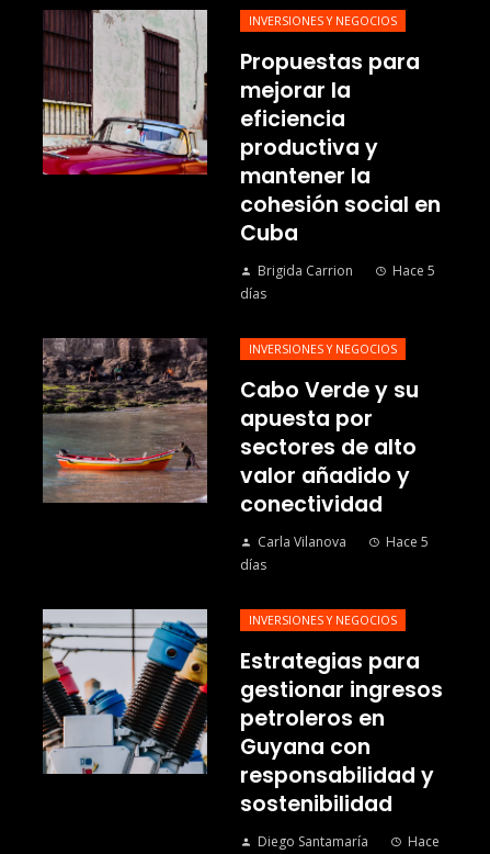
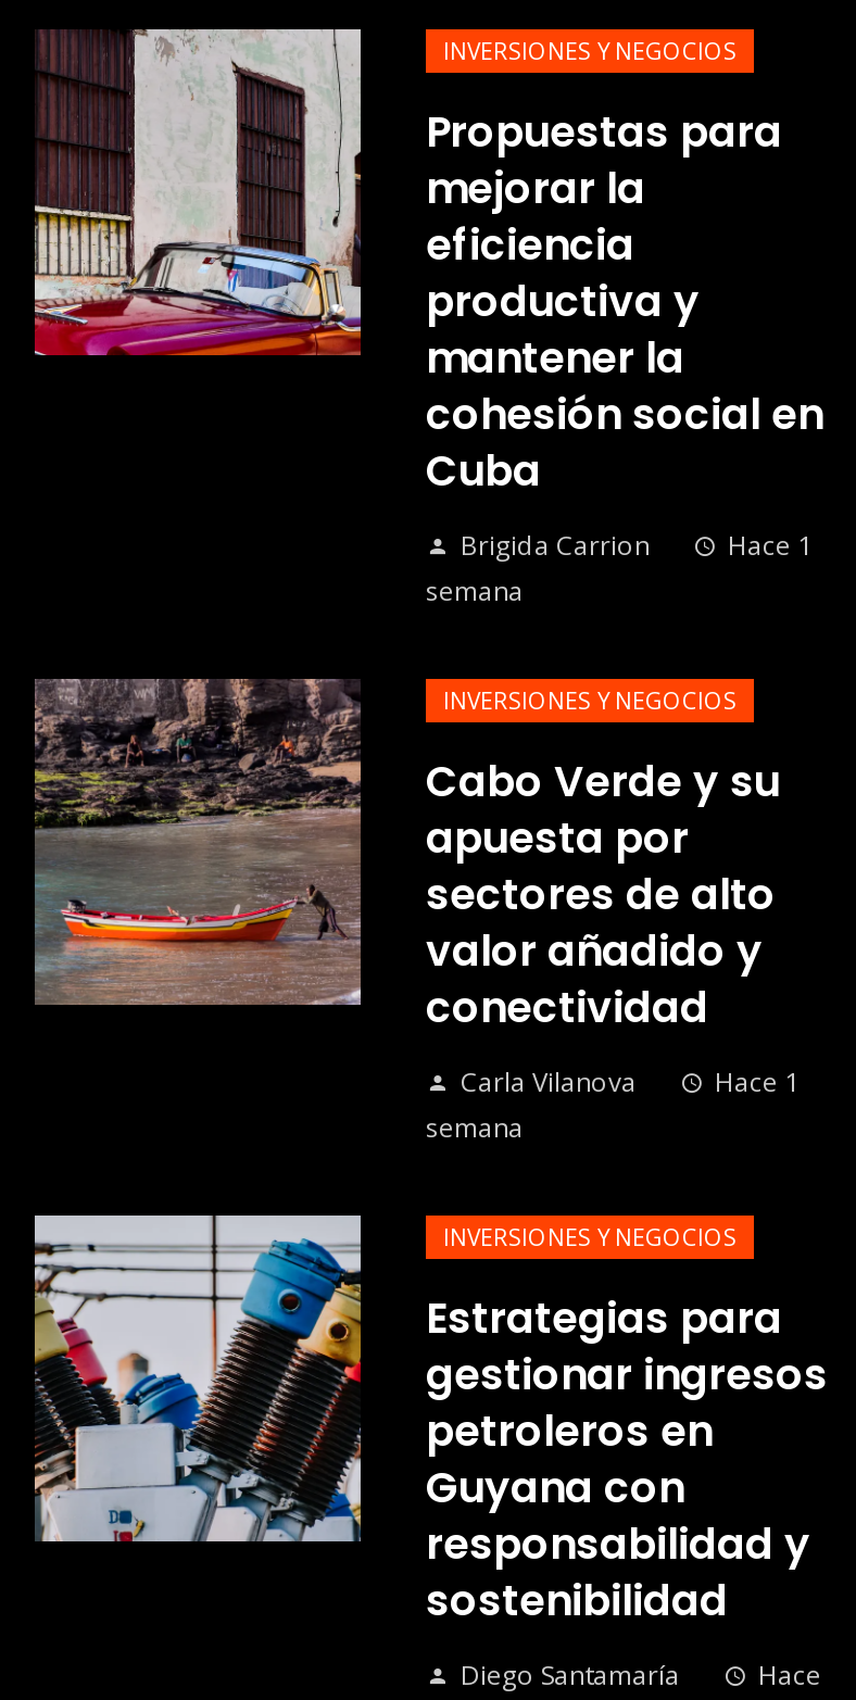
- Hace 5
- días
+ Hace 1
+ semana

- Hace 5
- días
+ Hace 1
+ semana
